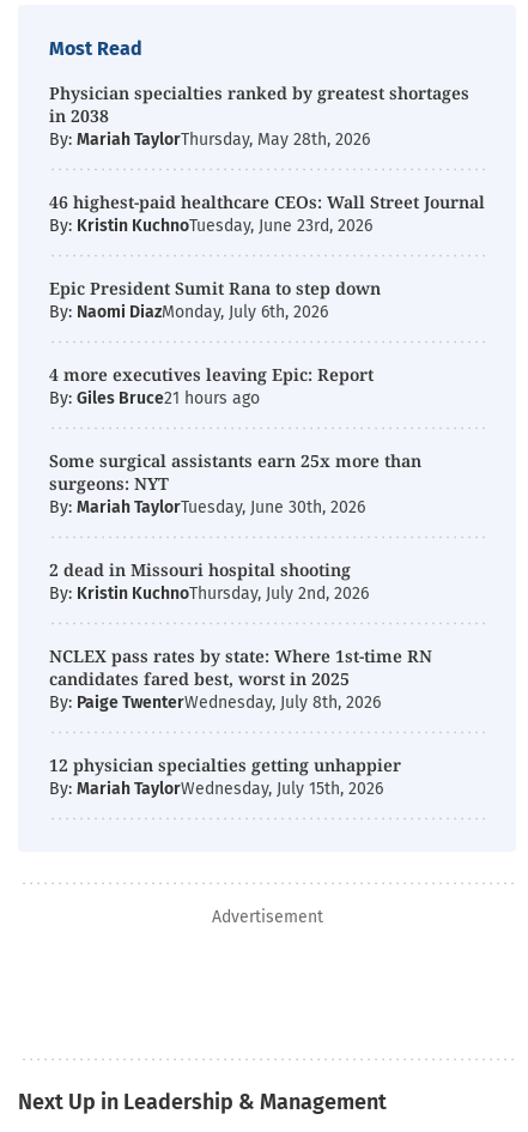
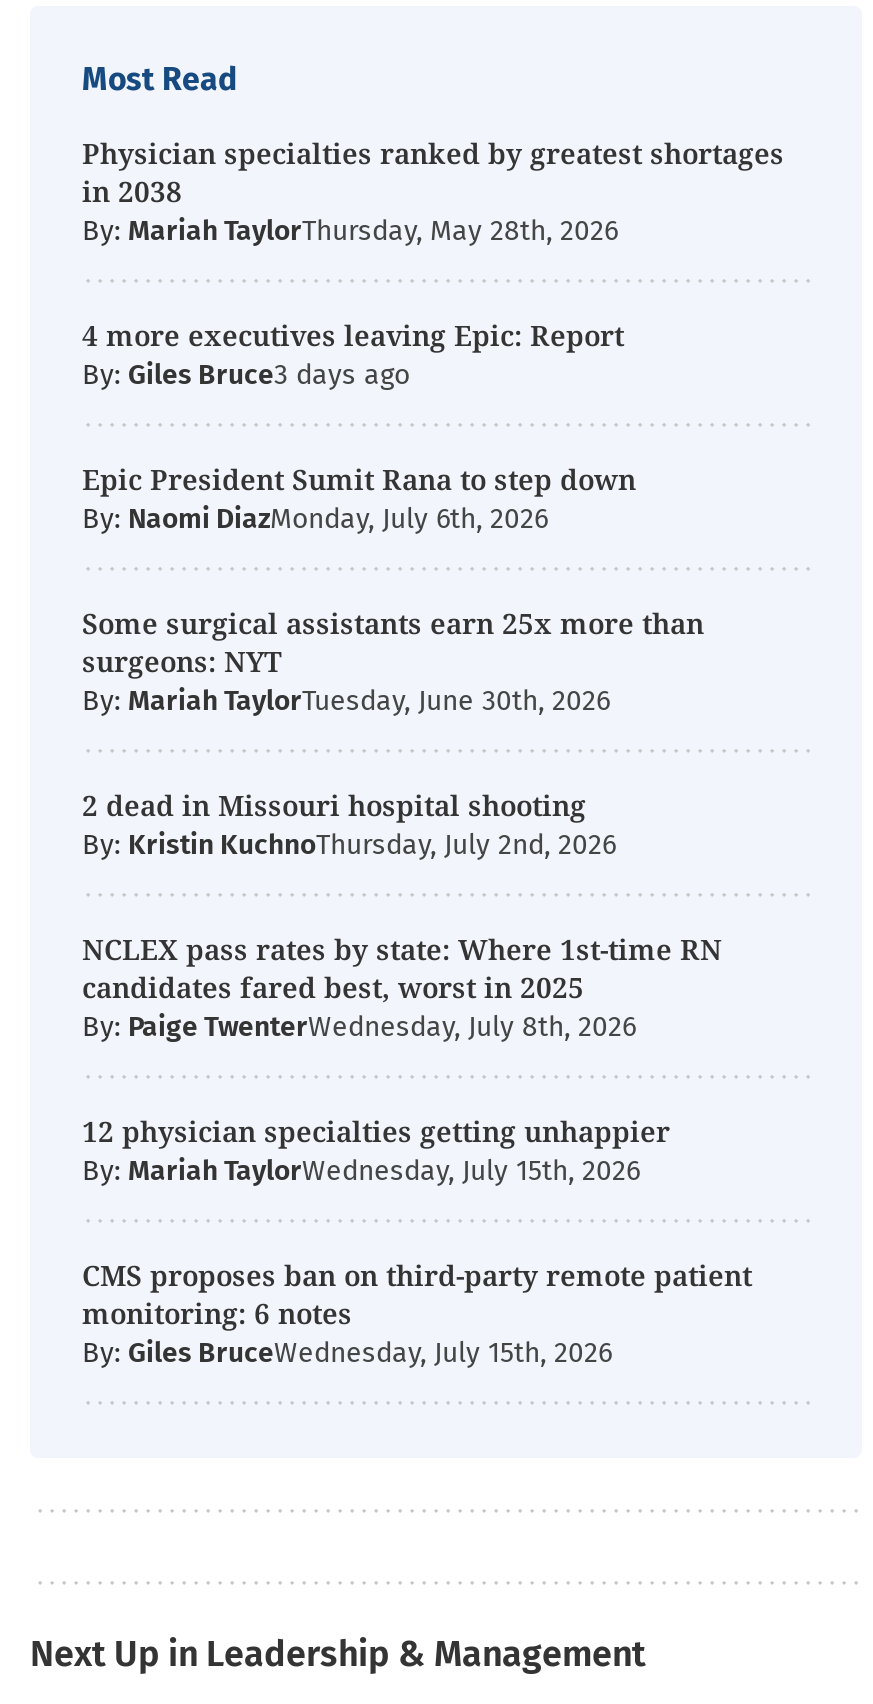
- 46 highest-paid healthcare CEOs: Wall Street Journal
- By: Kristin KuchnoTuesday, June 23rd, 2026
+ By: Giles Bruce

moved up: 4 more executives leaving Epic: Report

- By: Giles Bruce21 hours ago

- Advertisement
+ CMS proposes ban on third-party remote patient
+ monitoring: 6 notes
+ By: Giles BruceWednesday, July 15th, 2026
